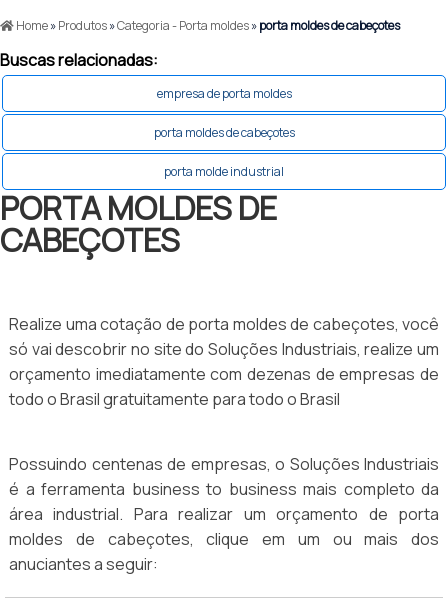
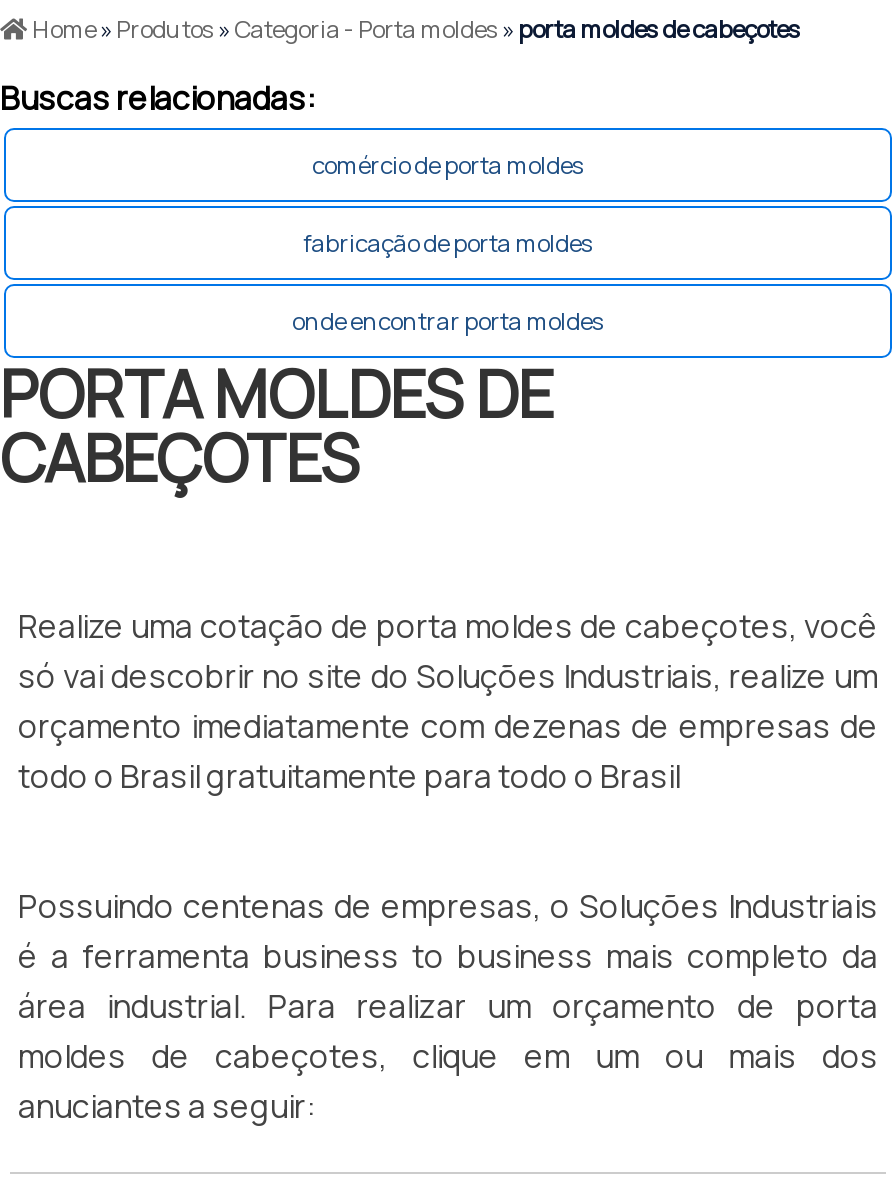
- empresa de porta moldes
+ comércio de porta moldes

- porta moldes de cabeçotes
+ fabricação de porta moldes

- porta molde industrial
+ onde encontrar porta moldes
